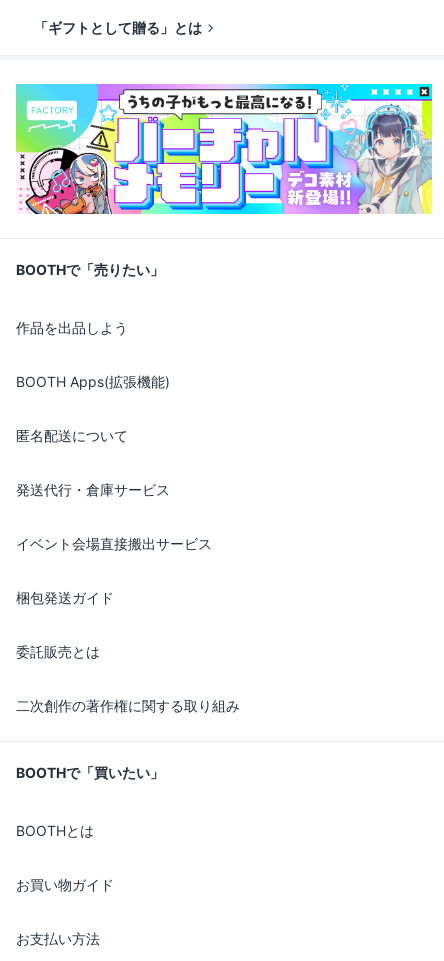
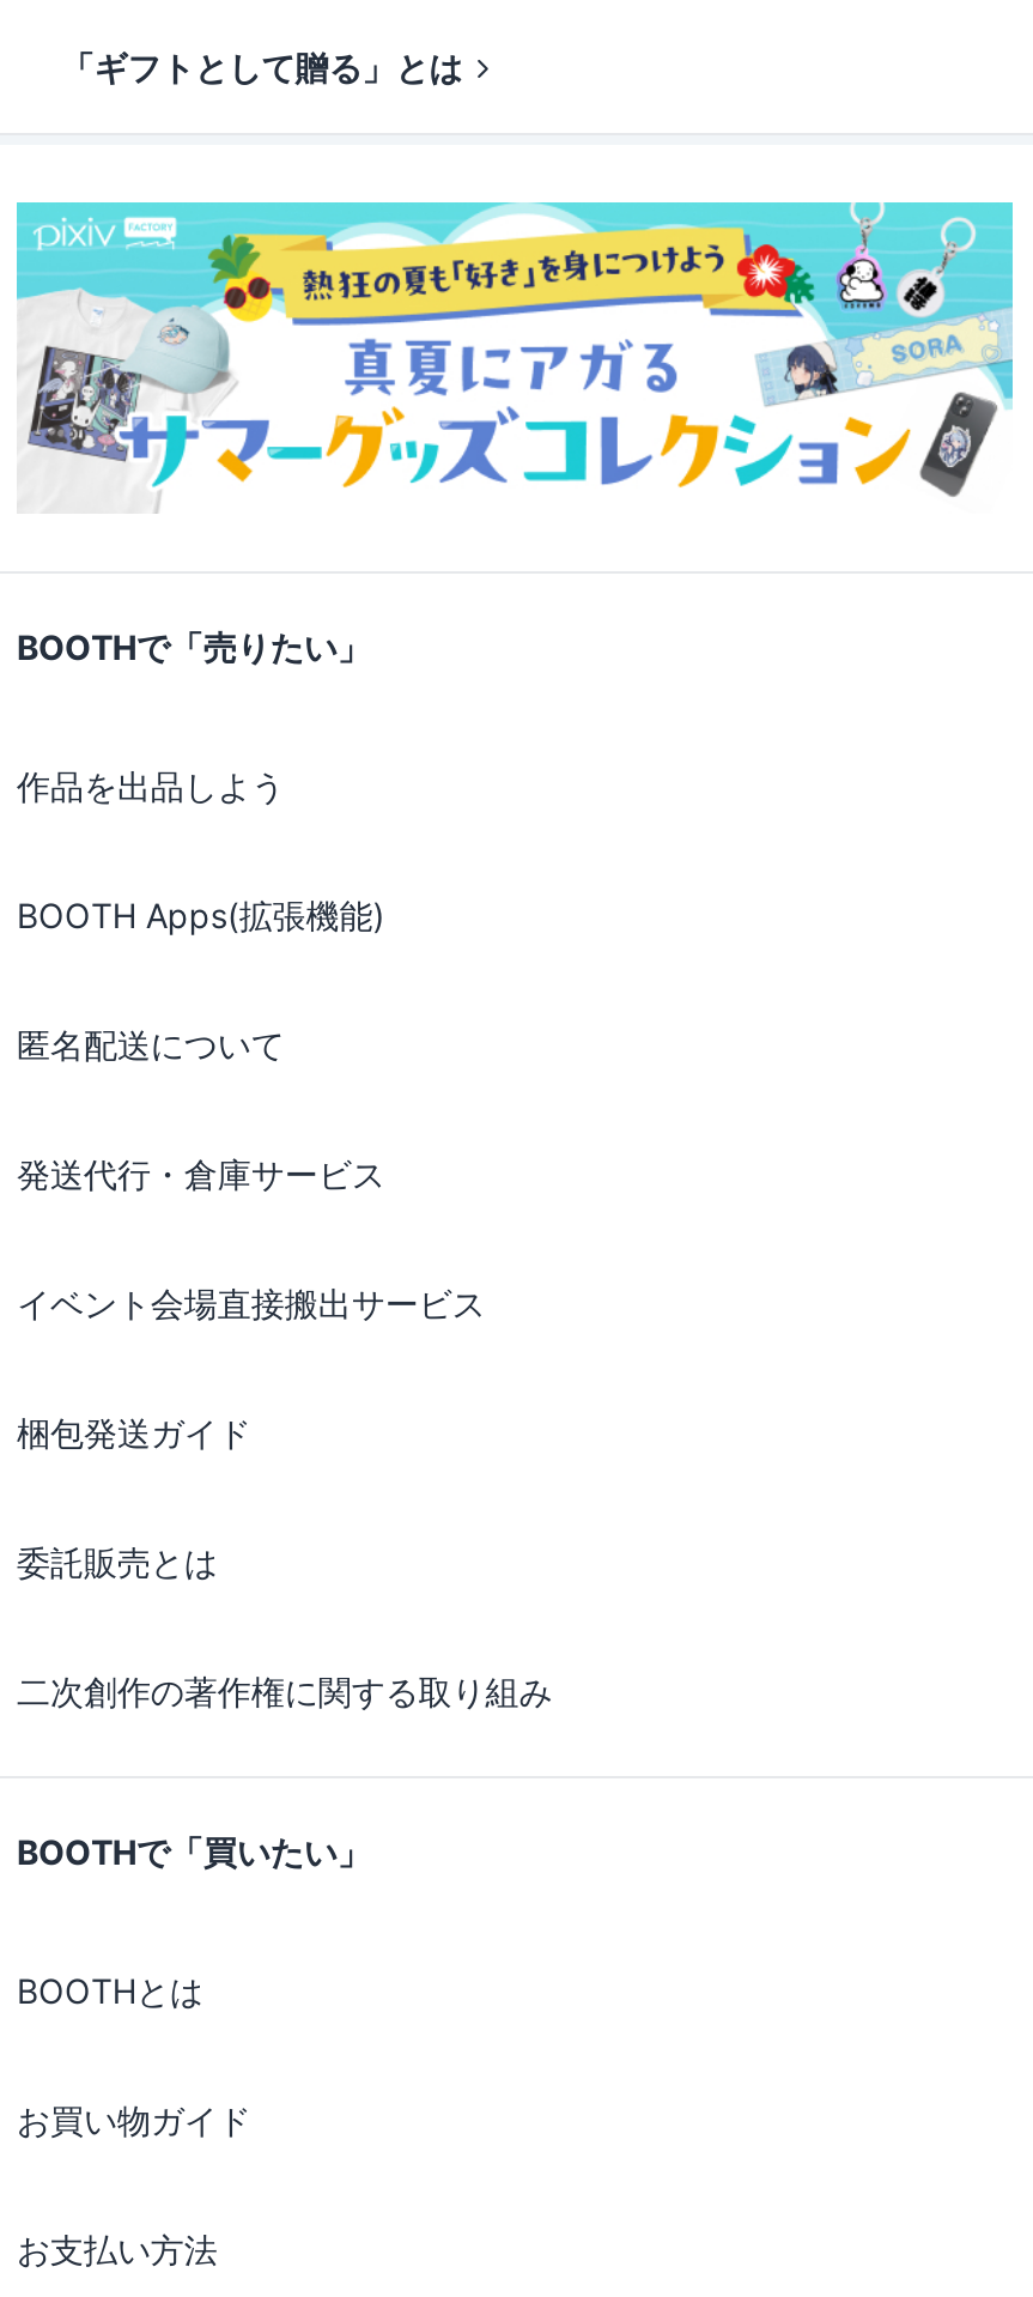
- [image]
+ [image]
